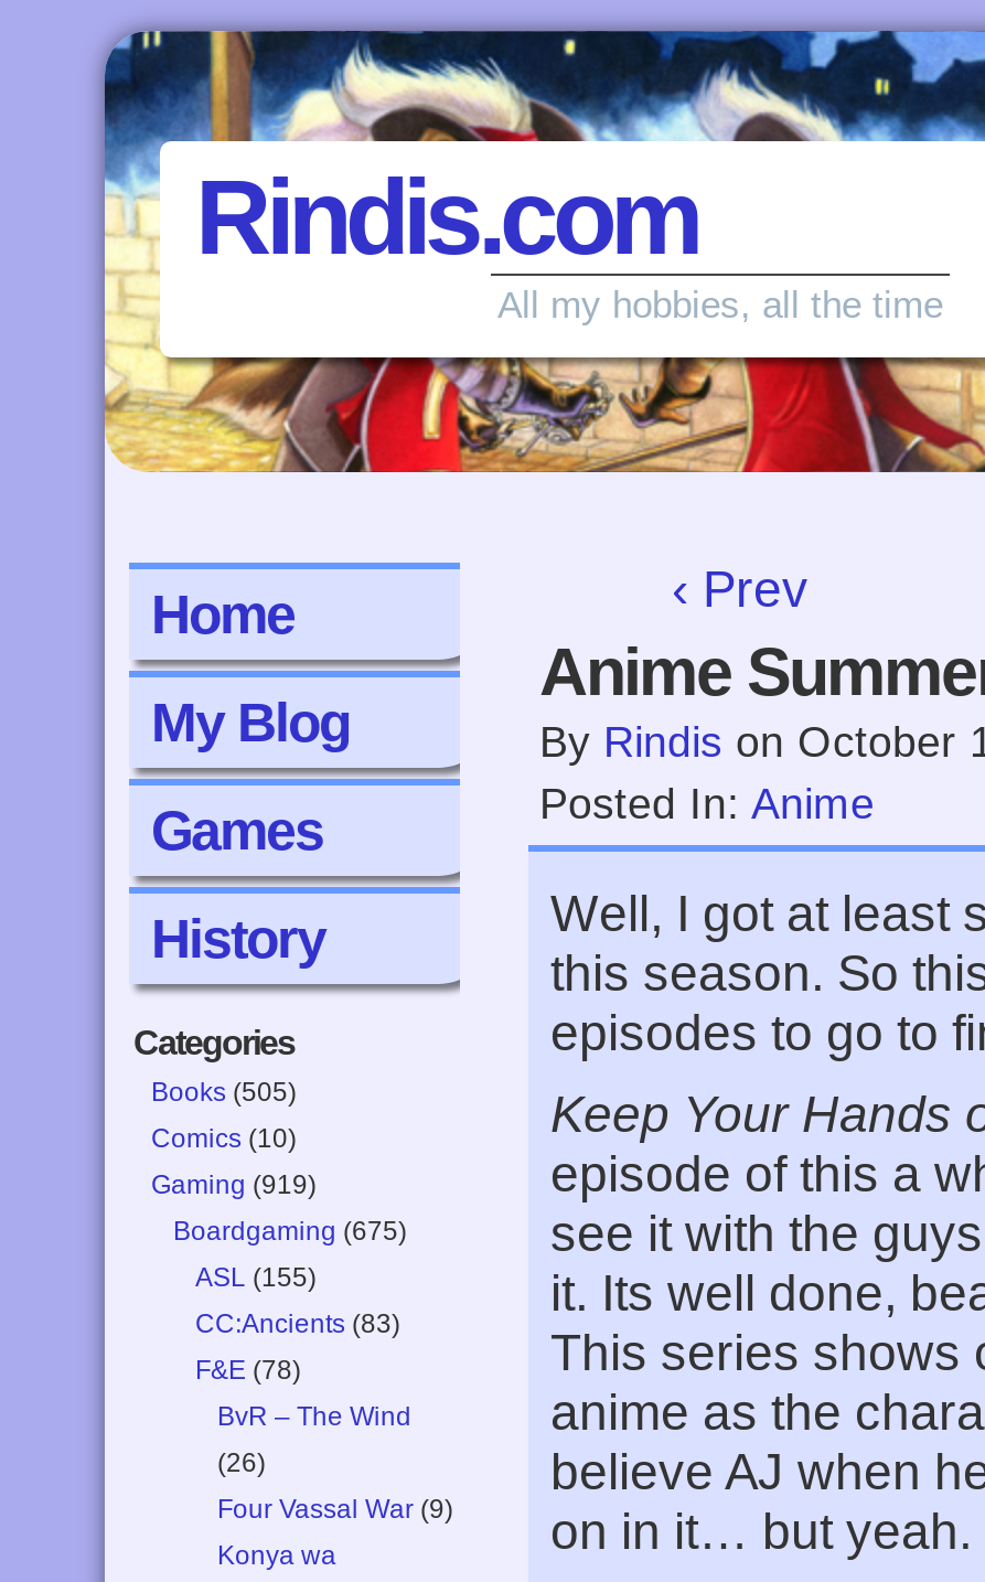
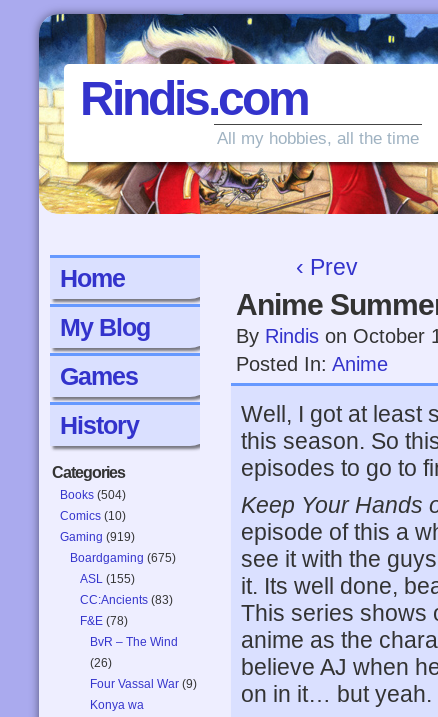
- Books (505)
+ Books (504)
